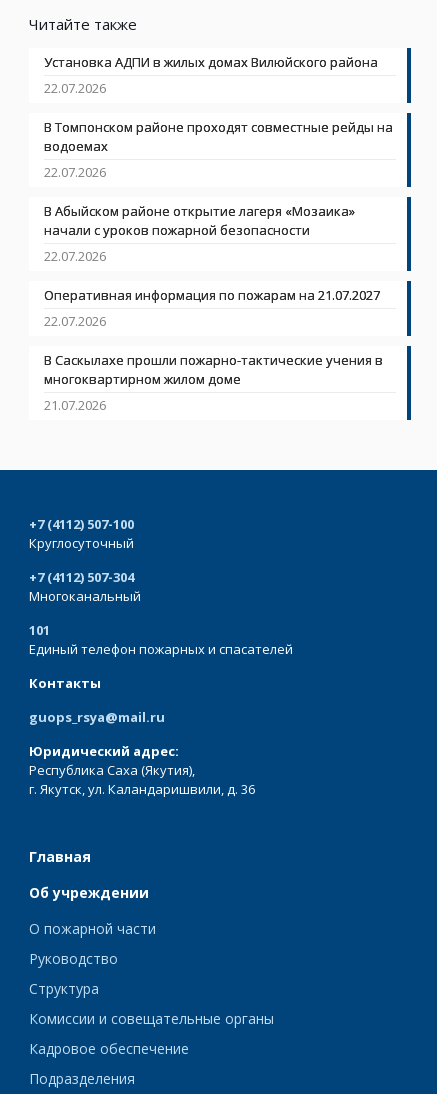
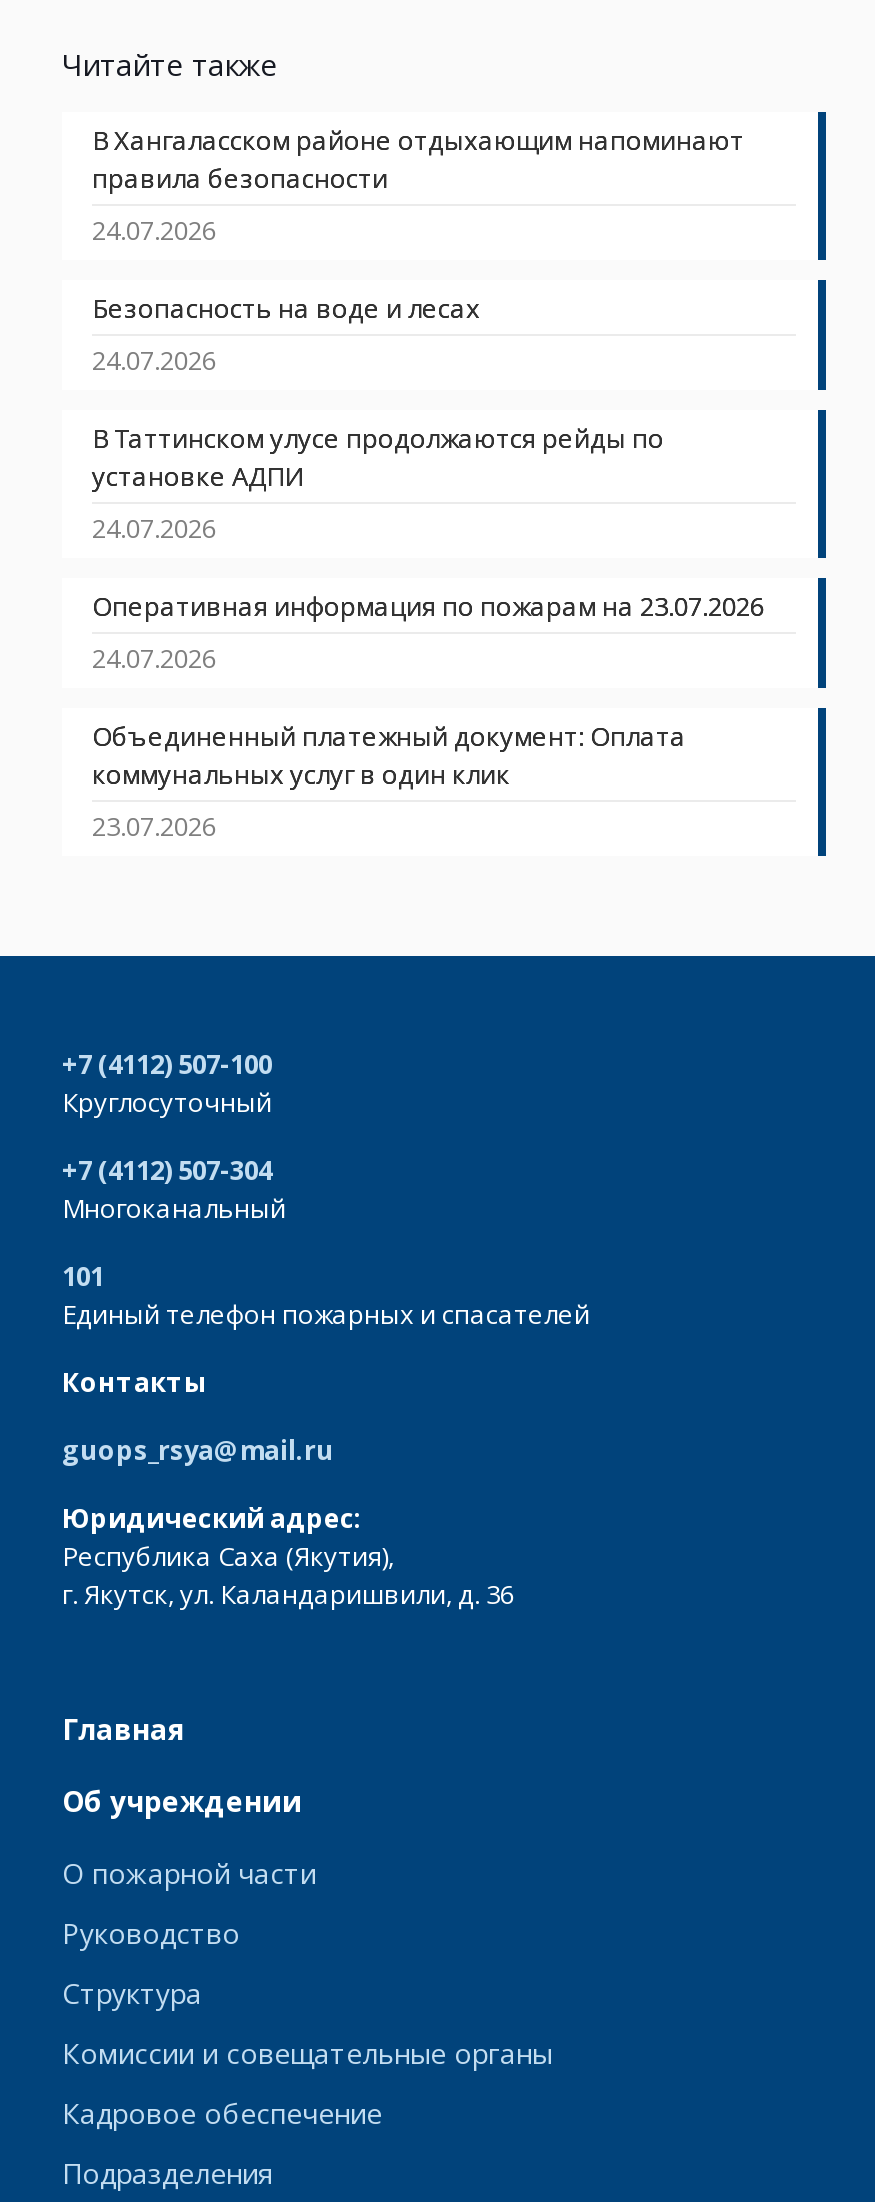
- Установка АДПИ в жилых домах Вилюйского района
- 22.07.2026
+ В Хангаласском районе отдыхающим напоминают
+ правила безопасности
+ 24.07.2026

- В Томпонском районе проходят совместные рейды на
- водоемах
- 22.07.2026
+ Безопасность на воде и лесах
+ 24.07.2026

- В Абыйском районе открытие лагеря «Мозаика»
- начали с уроков пожарной безопасности
- 22.07.2026
+ В Таттинском улусе продолжаются рейды по
+ установке АДПИ
+ 24.07.2026

- Оперативная информация по пожарам на 21.07.2027
- 22.07.2026
+ Оперативная информация по пожарам на 23.07.2026
+ 24.07.2026

- В Саскылахе прошли пожарно-тактические учения в
- многоквартирном жилом доме
- 21.07.2026
+ Объединенный платежный документ: Оплата
+ коммунальных услуг в один клик
+ 23.07.2026
